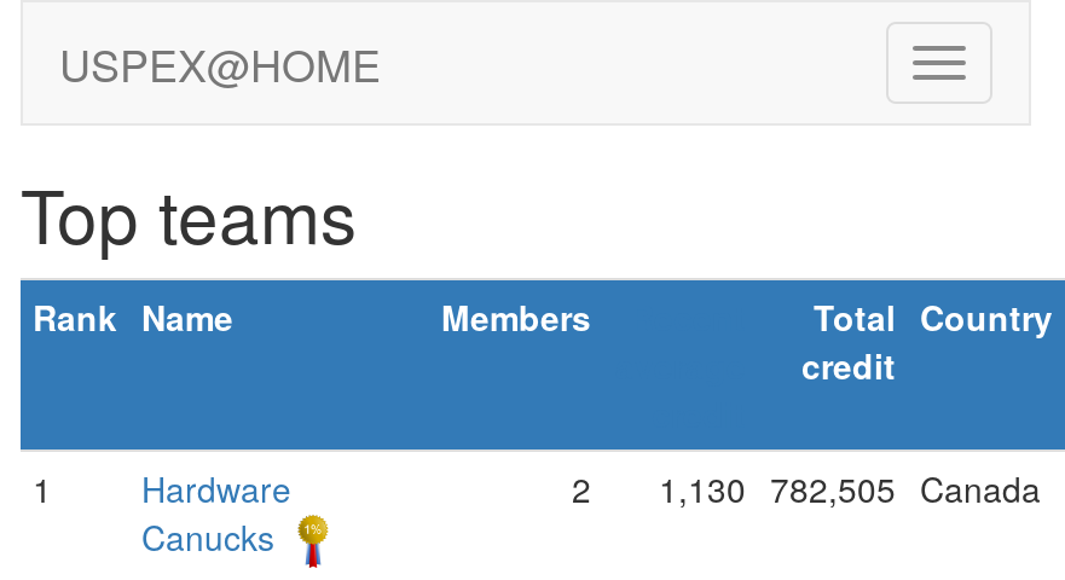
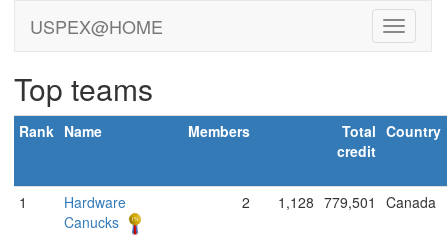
- 2 1,130 782,505 Canada
+ 2 1,128 779,501 Canada
